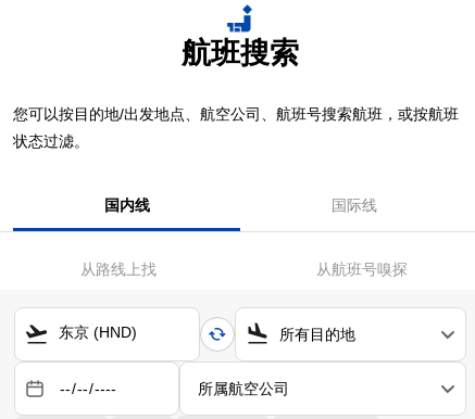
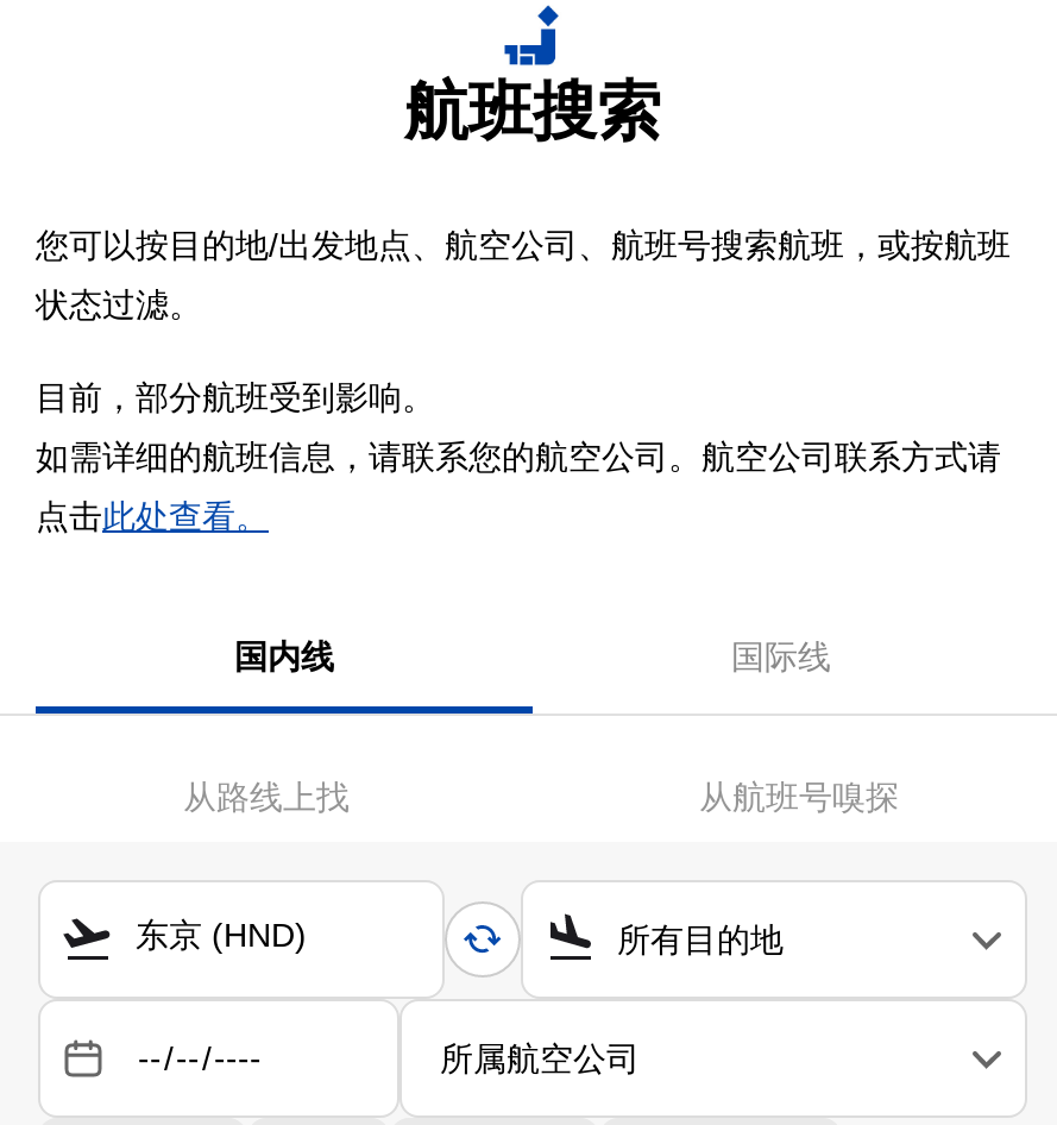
+ 目前，部分航班受到影响。
+ 如需详细的航班信息，请联系您的航空公司。航空公司联系方式请
+ 点击此处查看。
